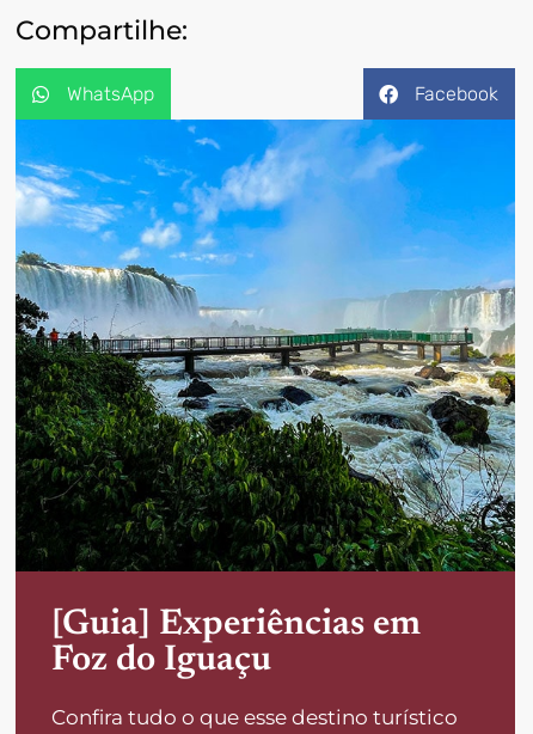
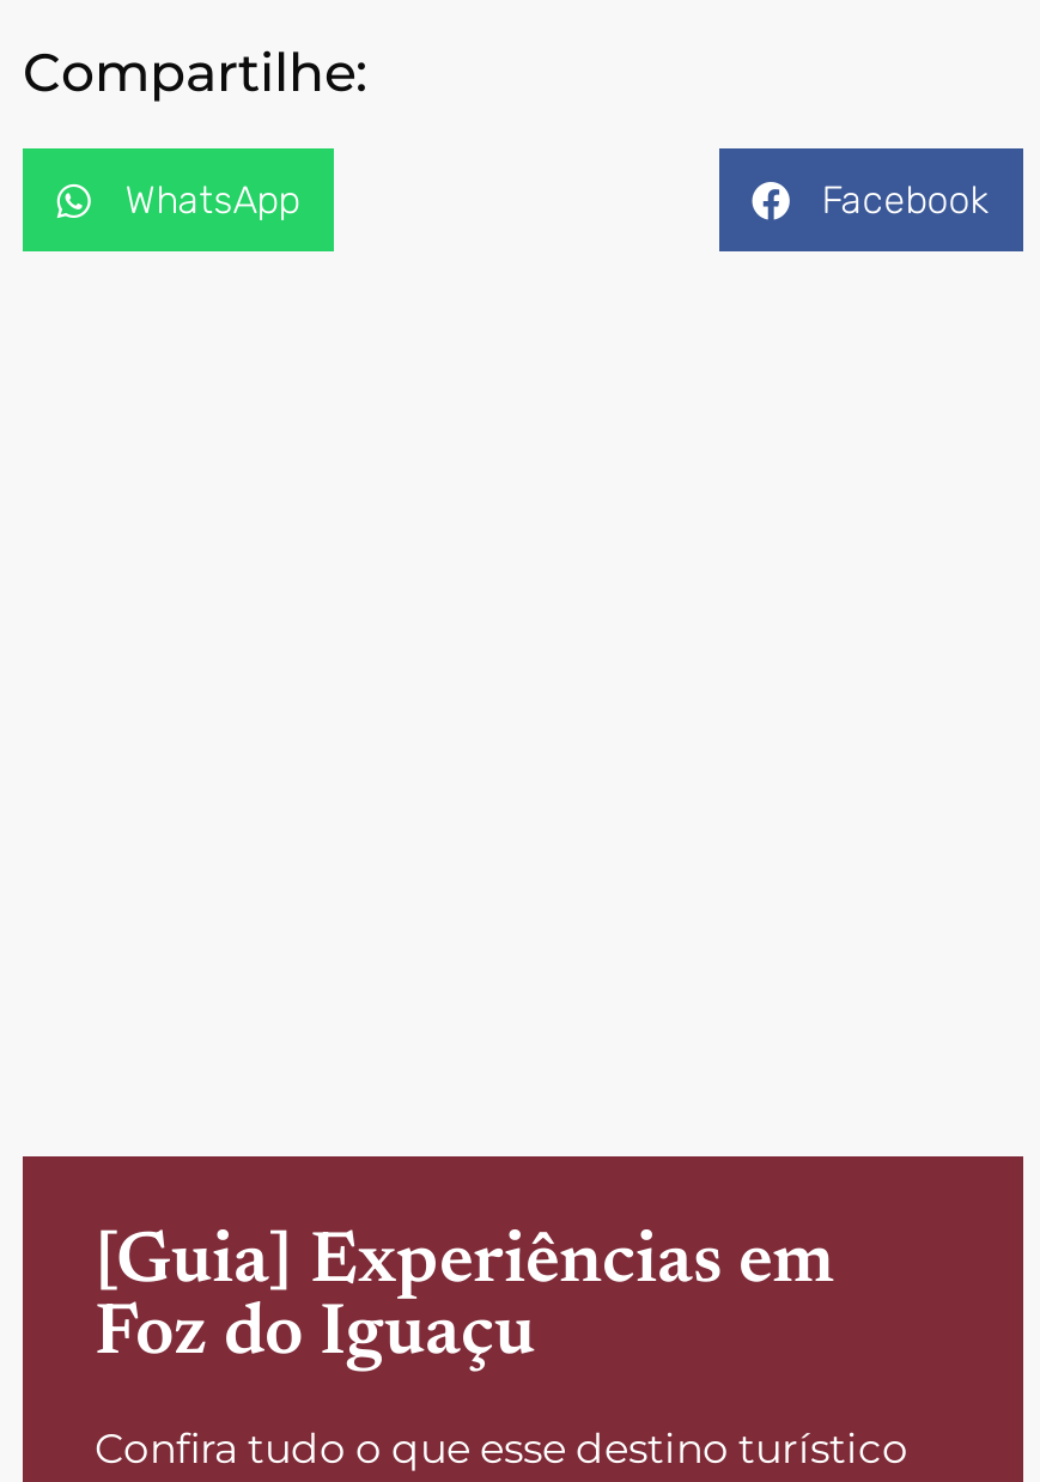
- [image]
